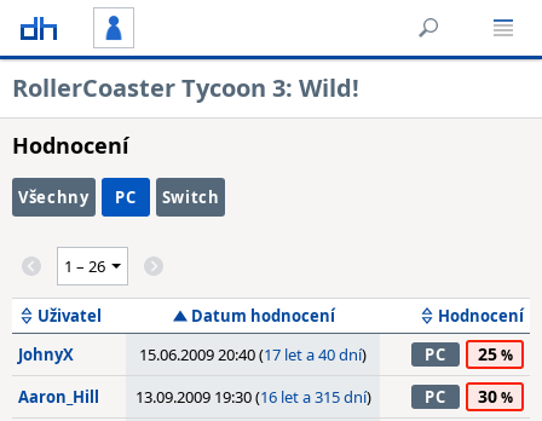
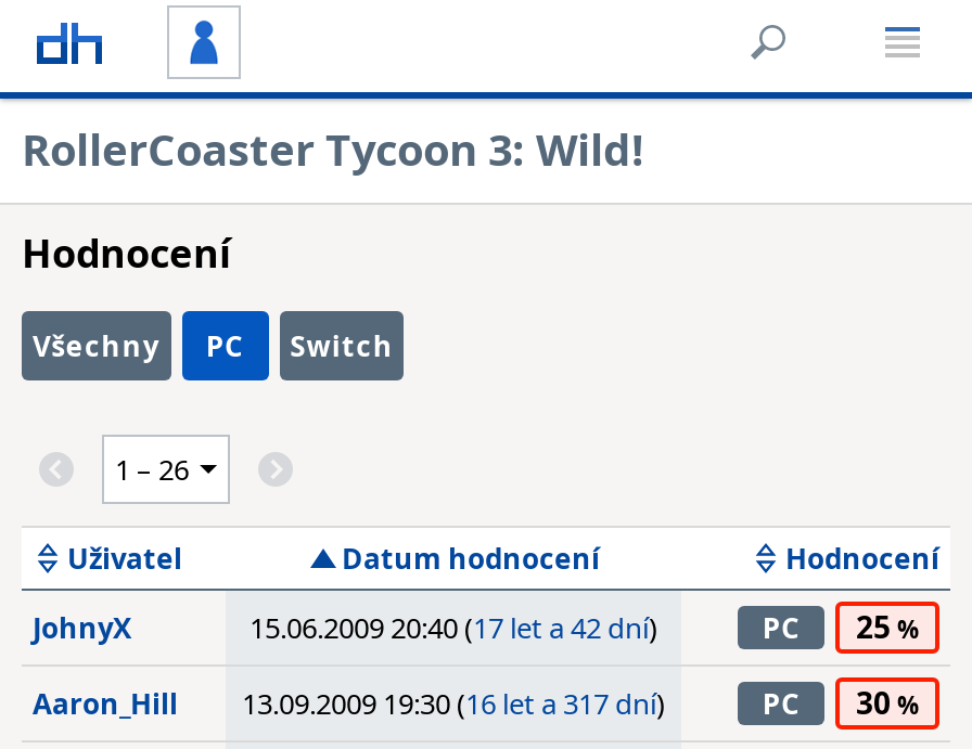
- 15.06.2009 20:40 (17 let a 40 dní)
+ 15.06.2009 20:40 (17 let a 42 dní)

- Aaron_Hill 13.09.2009 19:30 (16 let a 315 dní)
+ Aaron_Hill 13.09.2009 19:30 (16 let a 317 dní)
